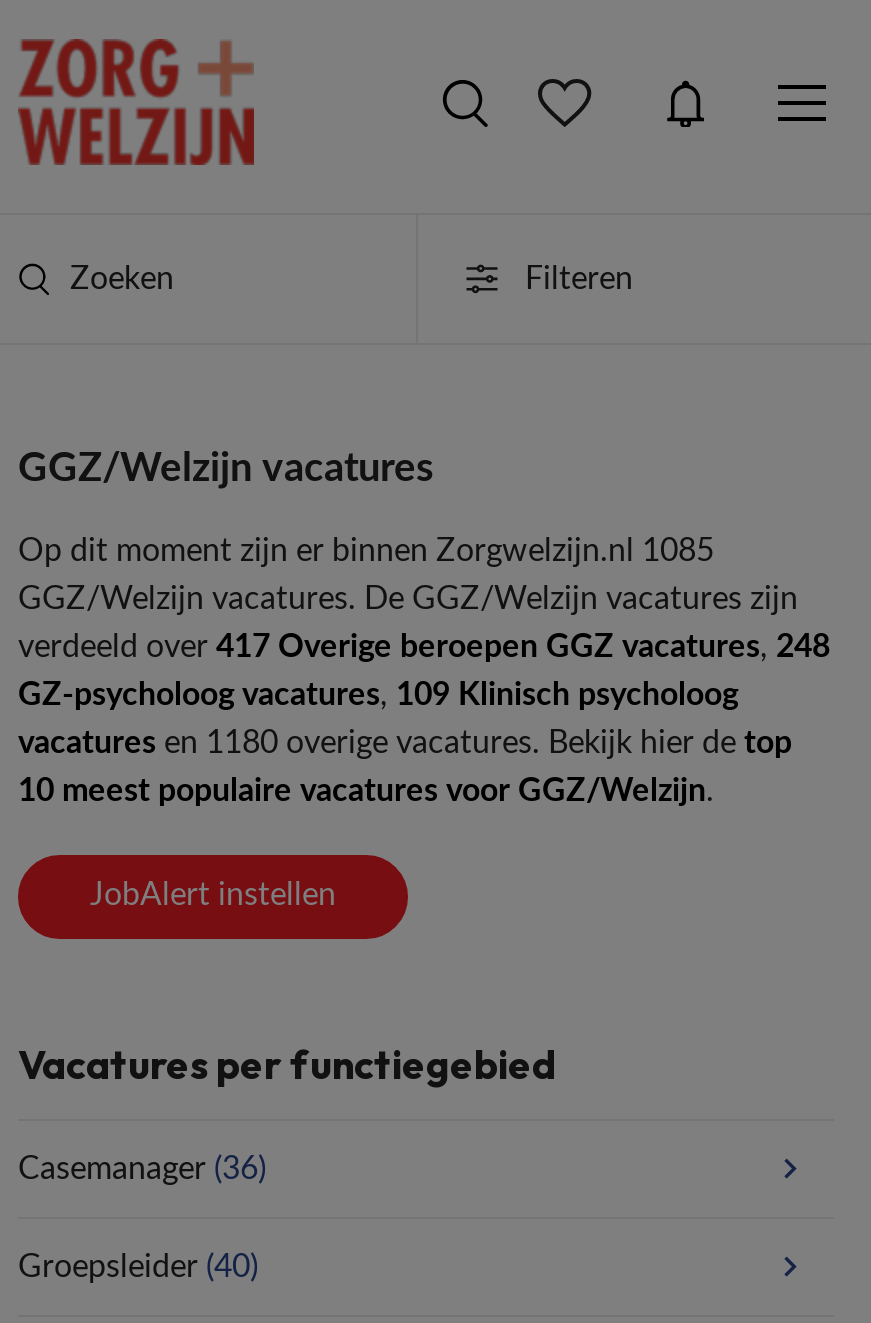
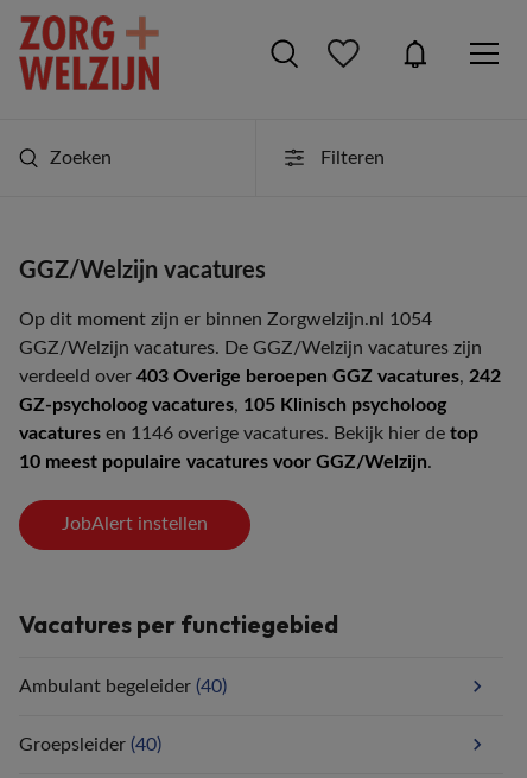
- Op dit moment zijn er binnen Zorgwelzijn.nl 1085
+ Op dit moment zijn er binnen Zorgwelzijn.nl 1054

- verdeeld over 417 Overige beroepen GGZ vacatures, 248
+ verdeeld over 403 Overige beroepen GGZ vacatures, 242

- GZ-psycholoog vacatures, 109 Klinisch psycholoog
+ GZ-psycholoog vacatures, 105 Klinisch psycholoog

- vacatures en 1180 overige vacatures. Bekijk hier de top
+ vacatures en 1146 overige vacatures. Bekijk hier de top

- Casemanager (36)
+ Ambulant begeleider (40)
